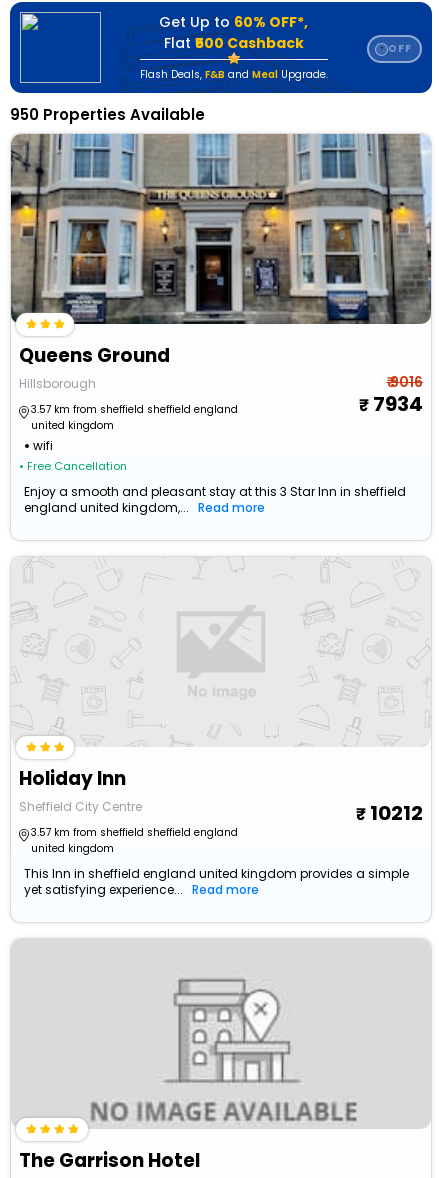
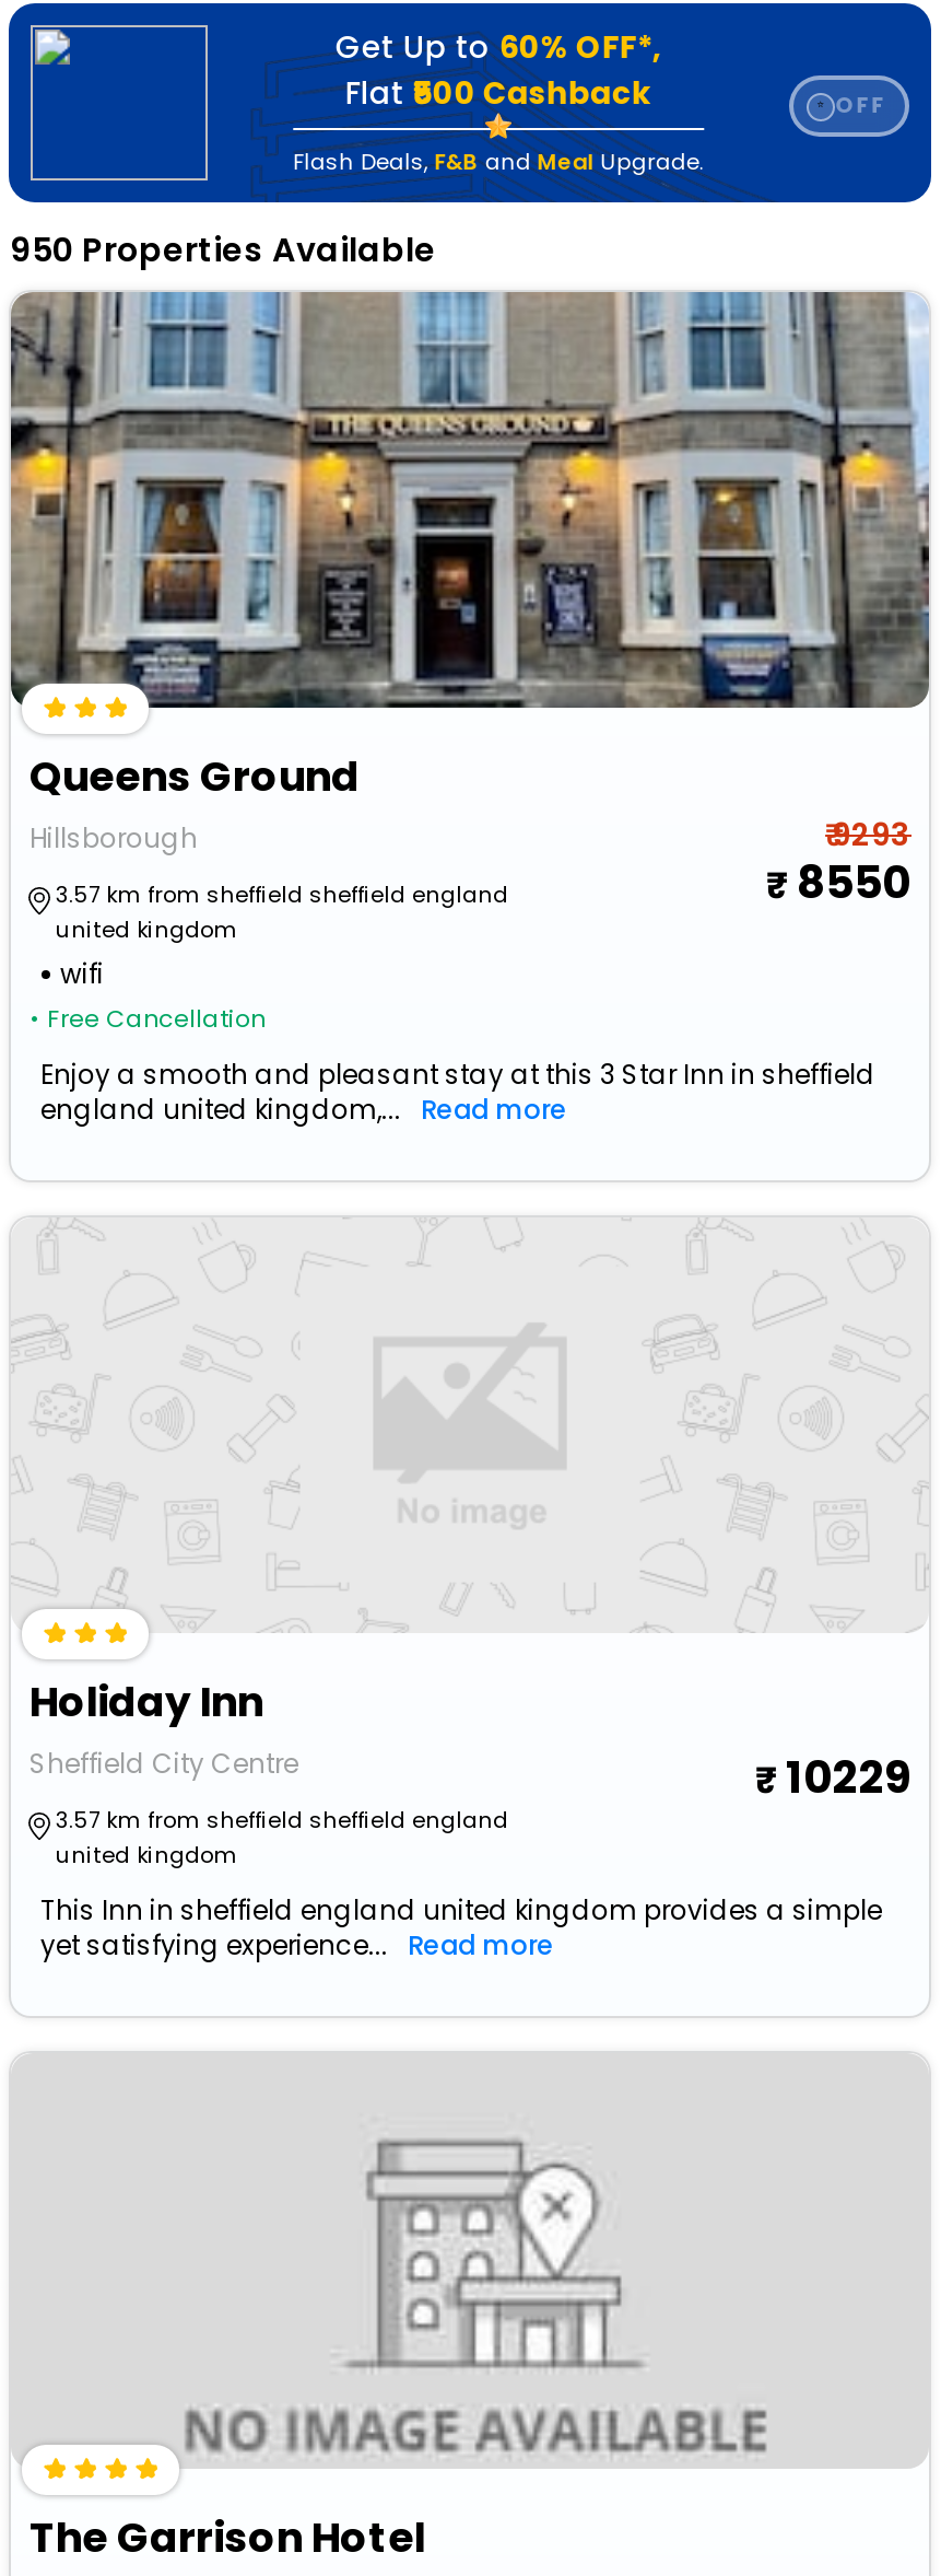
- ₹ 9016
+ ₹ 9293

- 7934
+ 8550

- 10212
+ 10229
